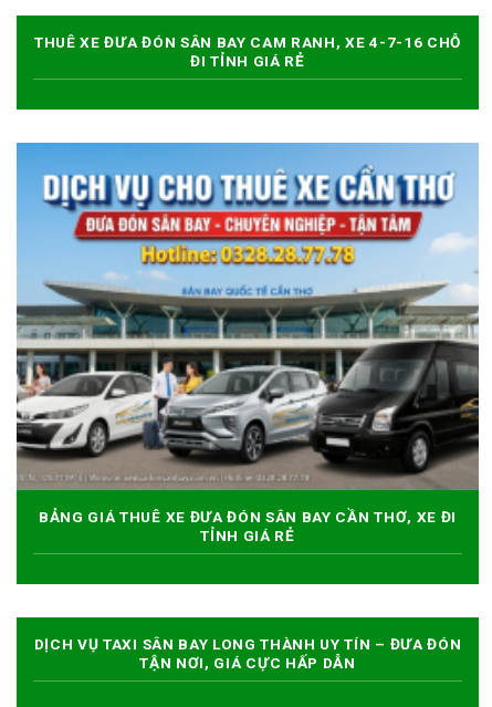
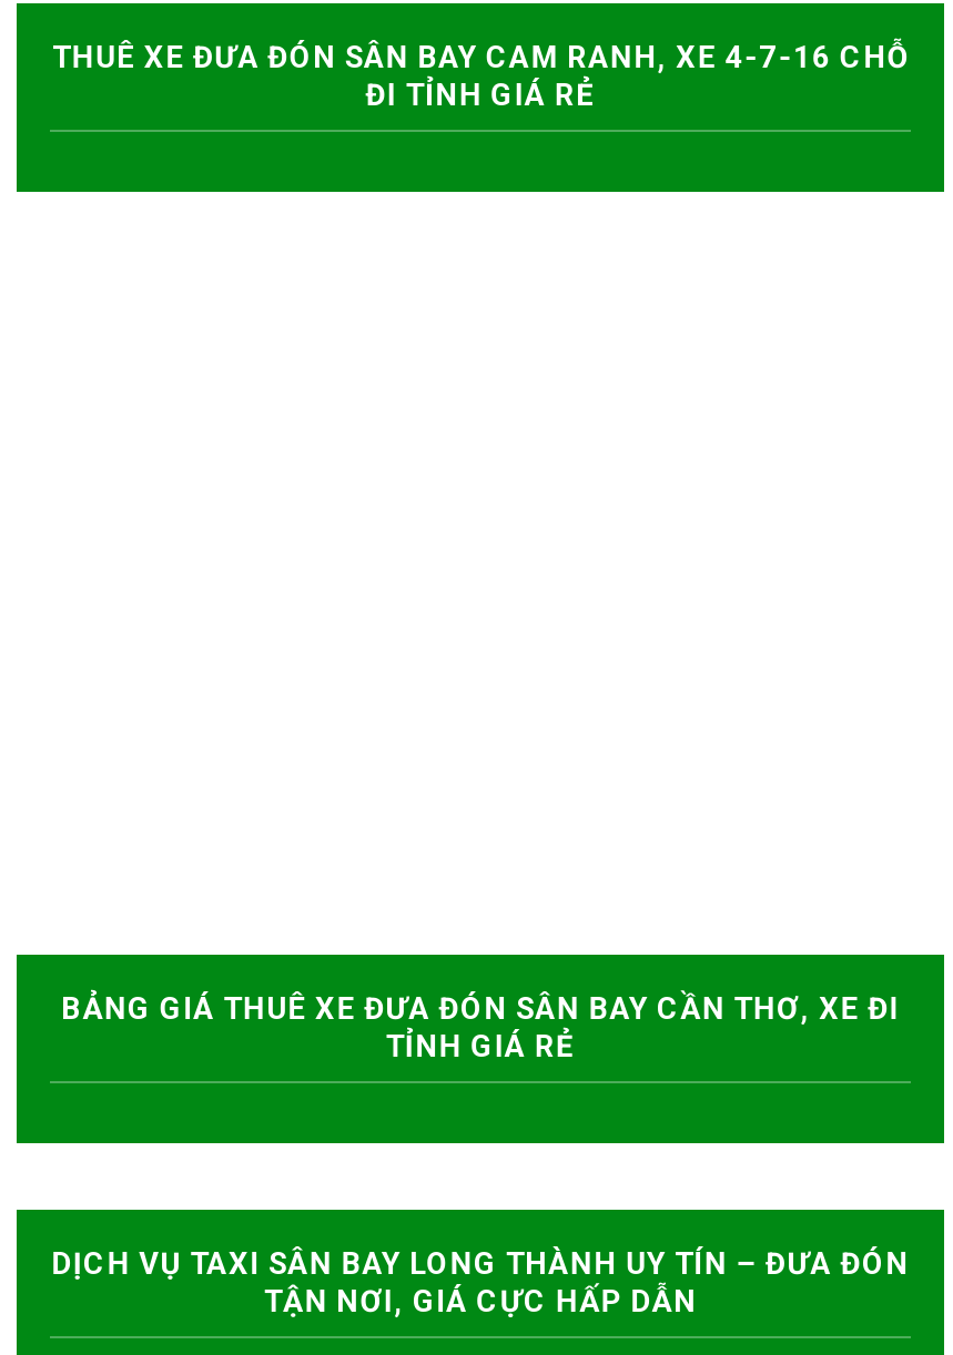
- [image]
